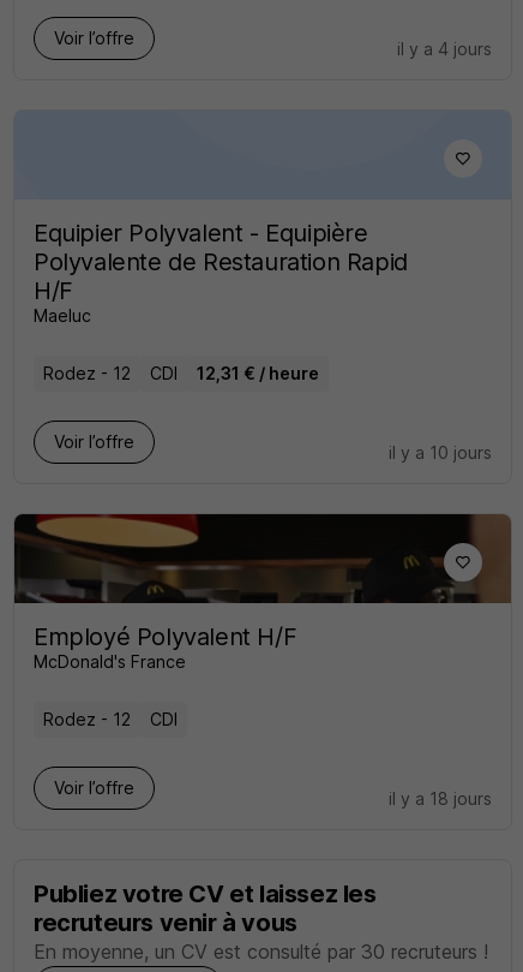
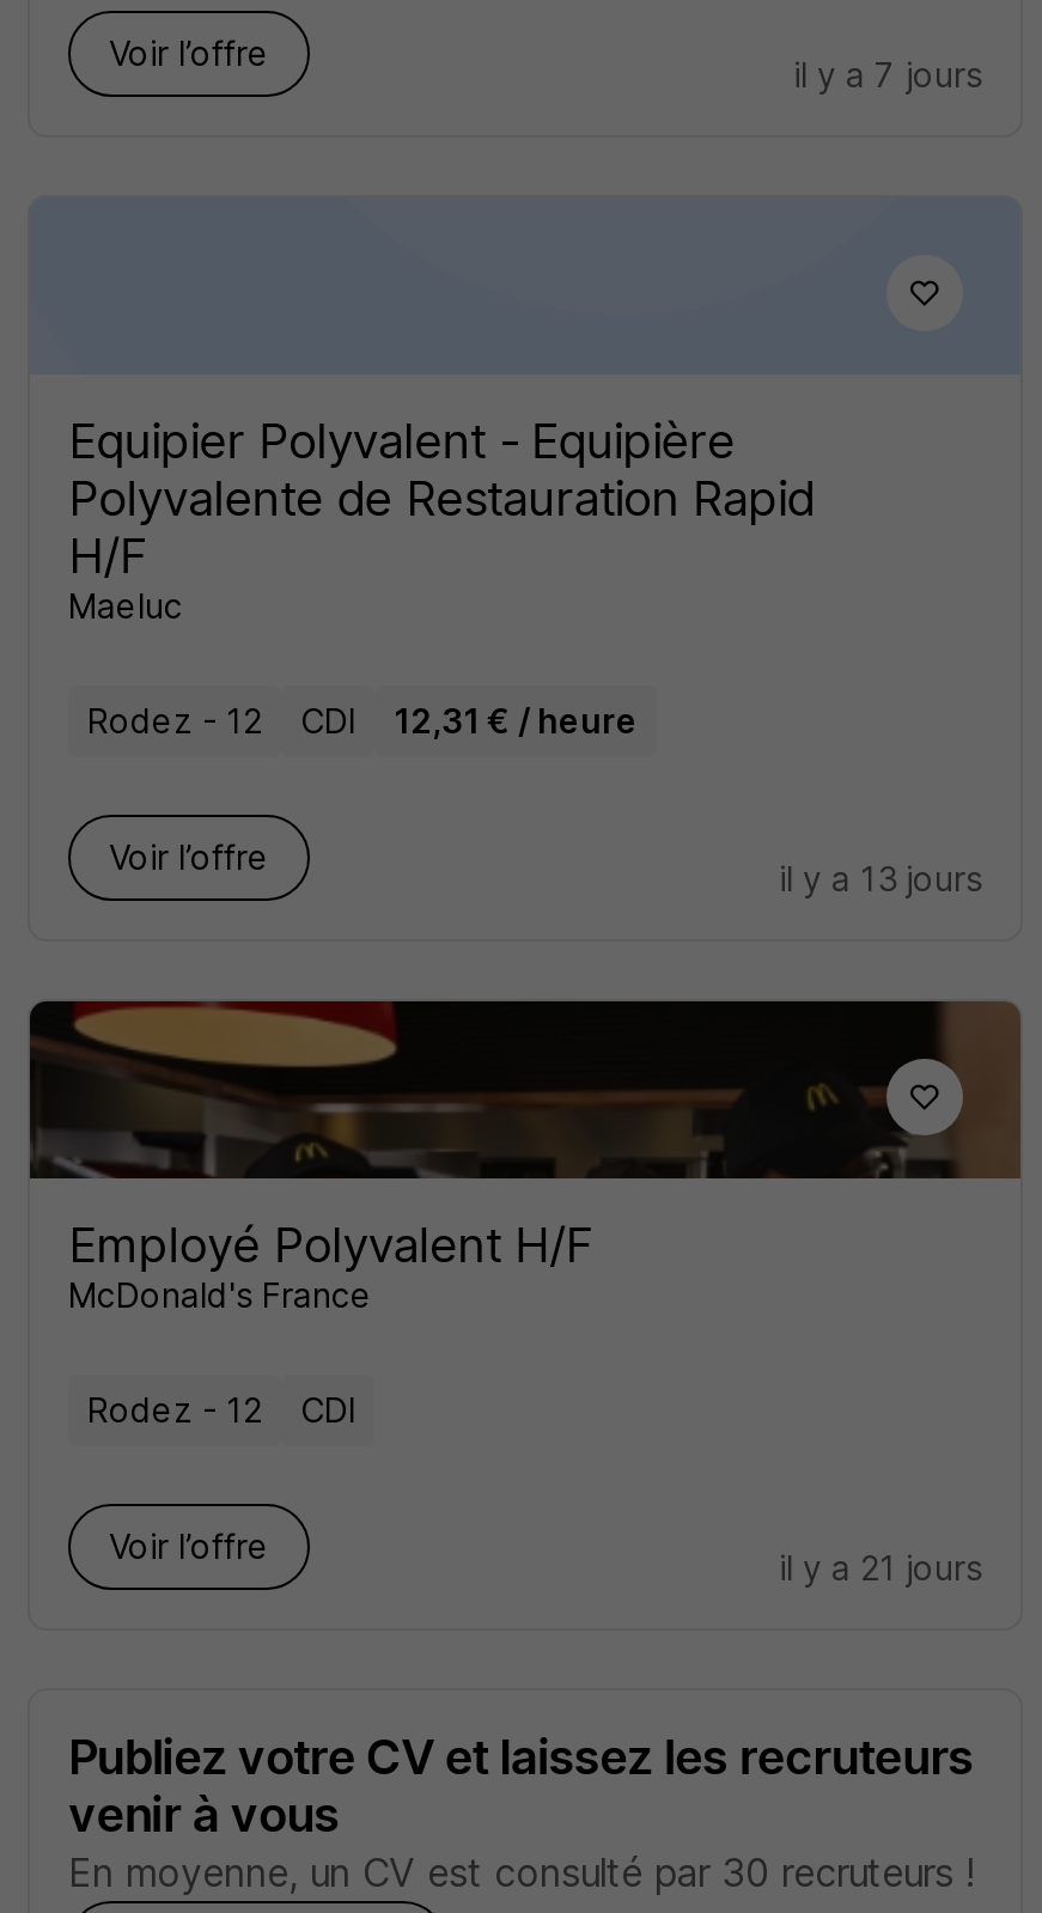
- il y a 4 jours
+ il y a 7 jours

- il y a 10 jours
+ il y a 13 jours

- il y a 18 jours
+ il y a 21 jours
